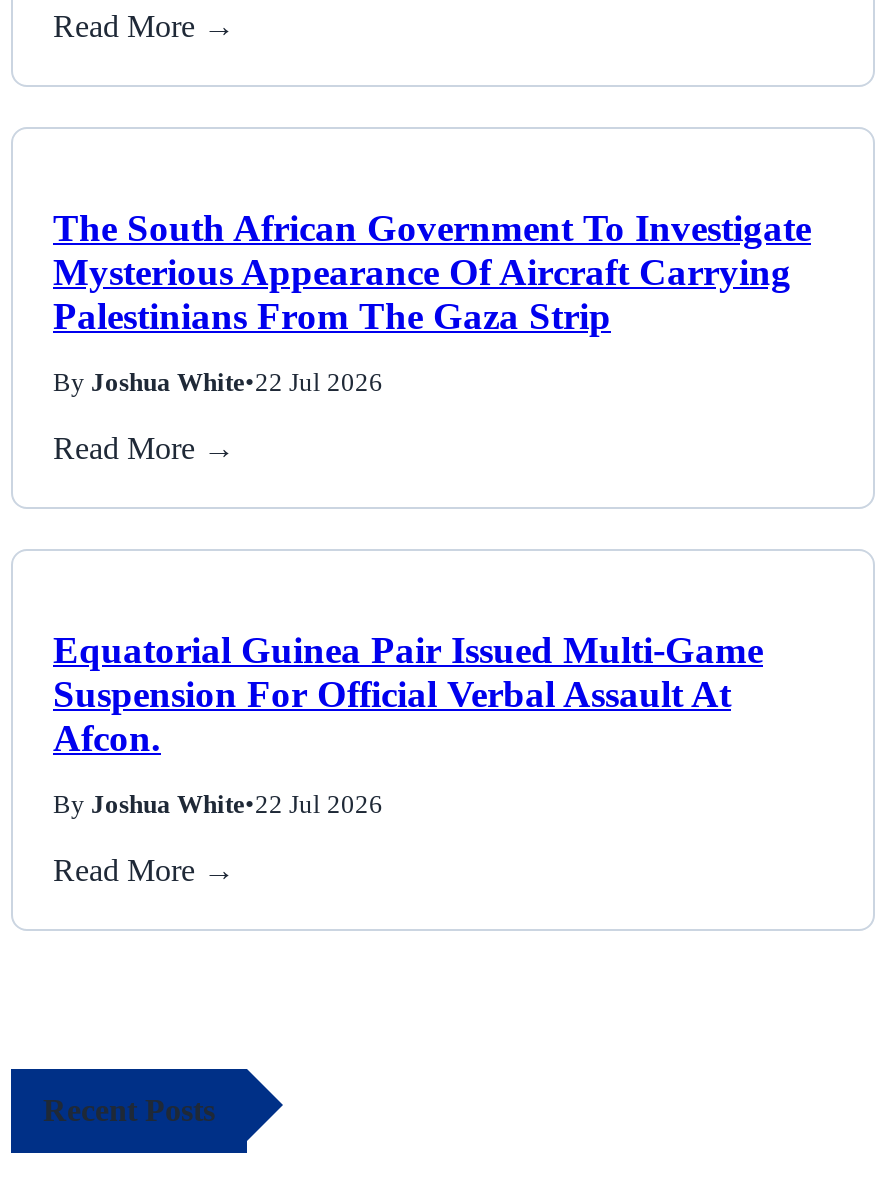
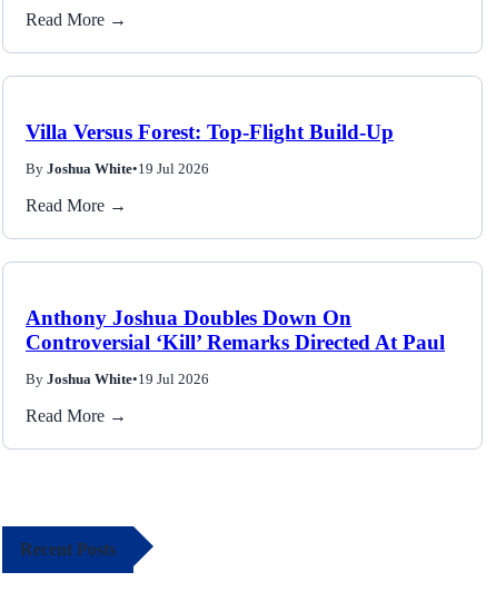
- The South African Government To Investigate
- Mysterious Appearance Of Aircraft Carrying
- Palestinians From The Gaza Strip
+ Villa Versus Forest: Top-Flight Build-Up

- By Joshua White•22 Jul 2026
+ By Joshua White•19 Jul 2026

- Equatorial Guinea Pair Issued Multi-Game
- Suspension For Official Verbal Assault At
- Afcon.
+ Anthony Joshua Doubles Down On
+ Controversial ‘Kill’ Remarks Directed At Paul

- By Joshua White•22 Jul 2026
+ By Joshua White•19 Jul 2026
